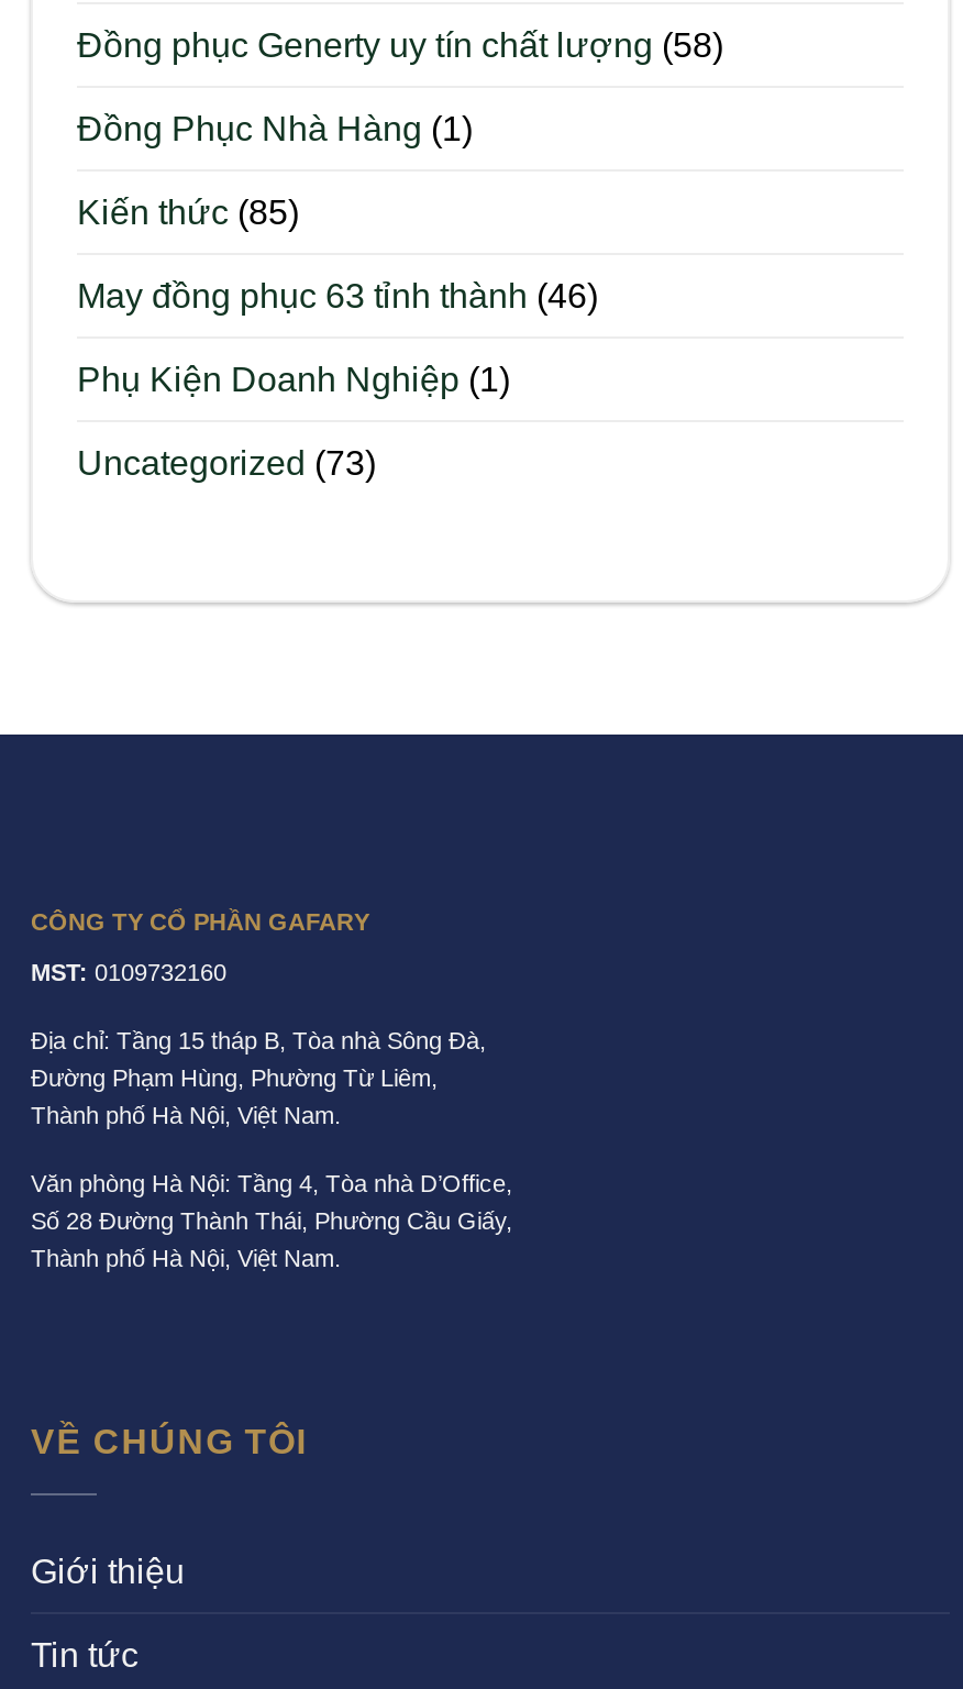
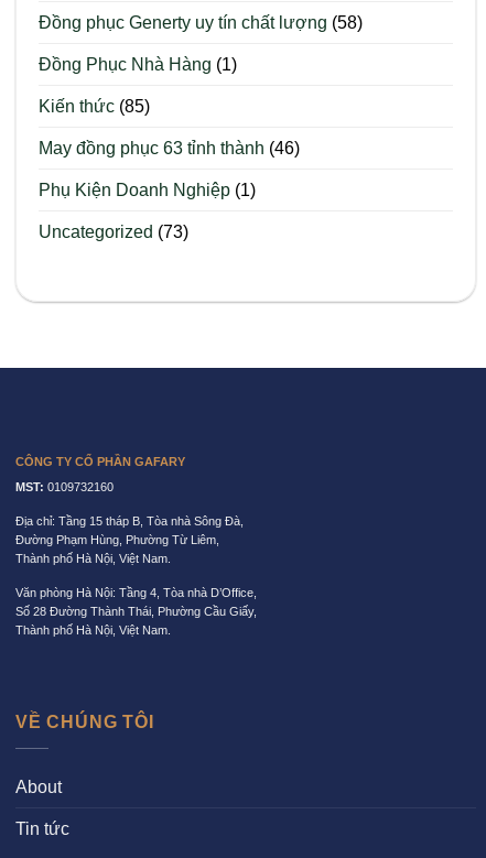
- Giới thiệu
+ About
